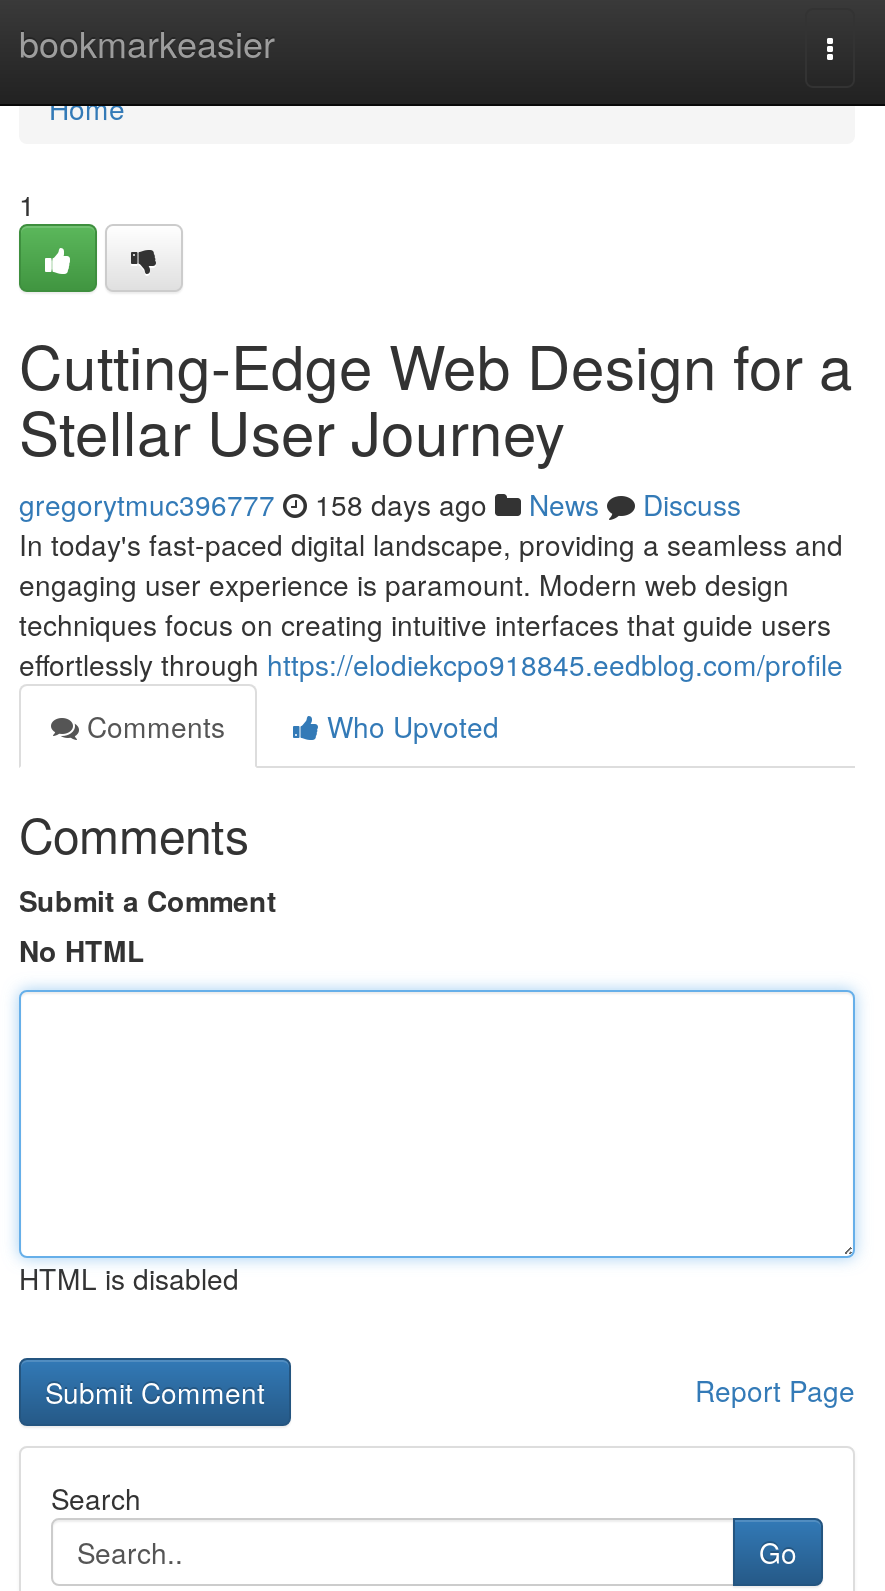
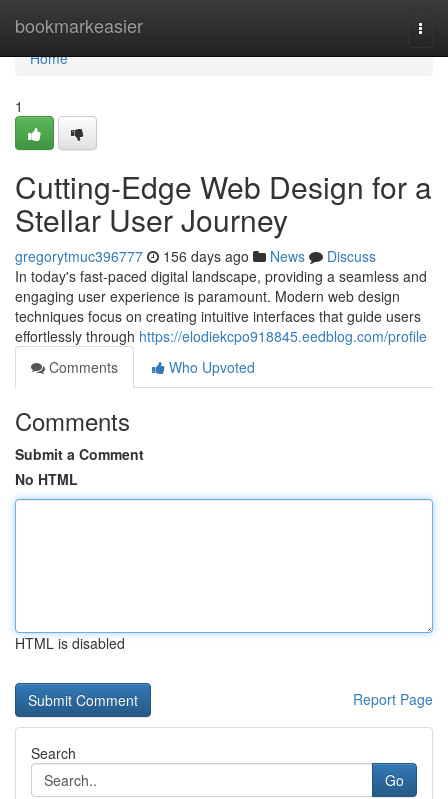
- gregorytmuc396777 158 days ago News Discuss
+ gregorytmuc396777 156 days ago News Discuss
